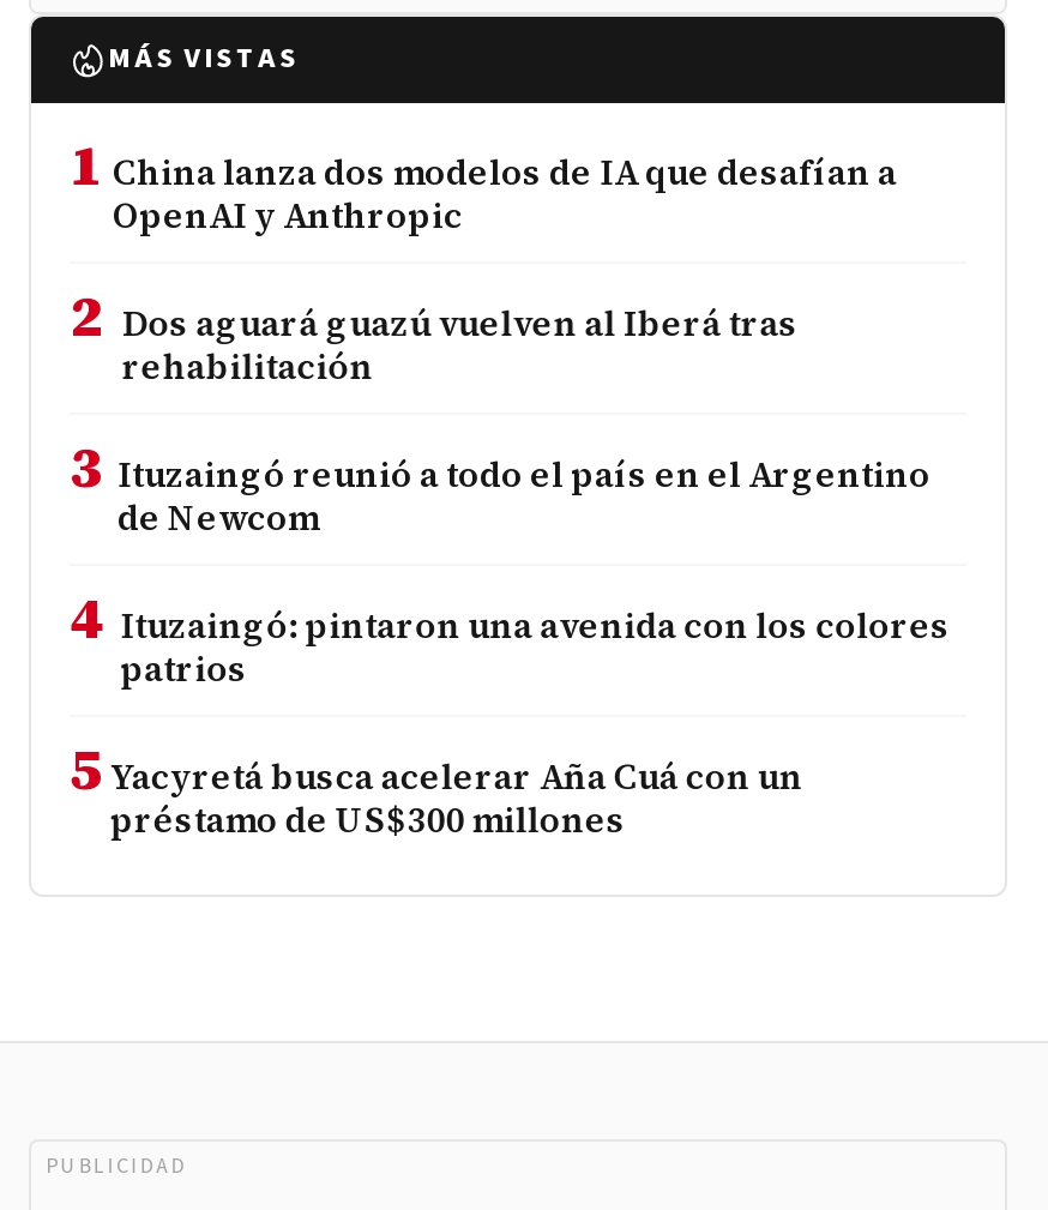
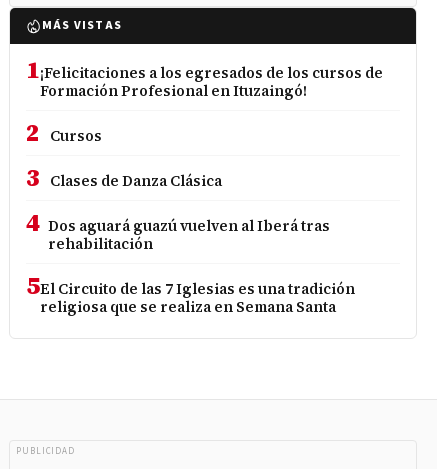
- 1 China lanza dos modelos de IA que desafían a
- OpenAI y Anthropic
+ 1¡Felicitaciones a los egresados de los cursos de
+ Formación Profesional en Ituzaingó!

- 2 Dos aguará guazú vuelven al Iberá tras
+ 2 Cursos
+ 3 Clases de Danza Clásica
+ 4 Dos aguará guazú vuelven al Iberá tras

moved down: rehabilitación

- 3 Ituzaingó reunió a todo el país en el Argentino
- de Newcom
- 4 Ituzaingó: pintaron una avenida con los colores
- patrios
- 5 Yacyretá busca acelerar Aña Cuá con un
- préstamo de US$300 millones
+ 5El Circuito de las 7 Iglesias es una tradición
+ religiosa que se realiza en Semana Santa
